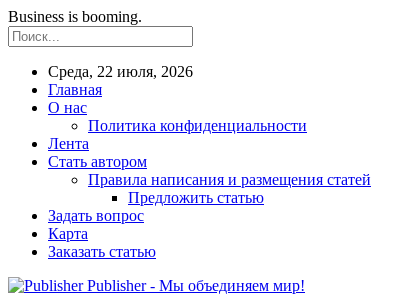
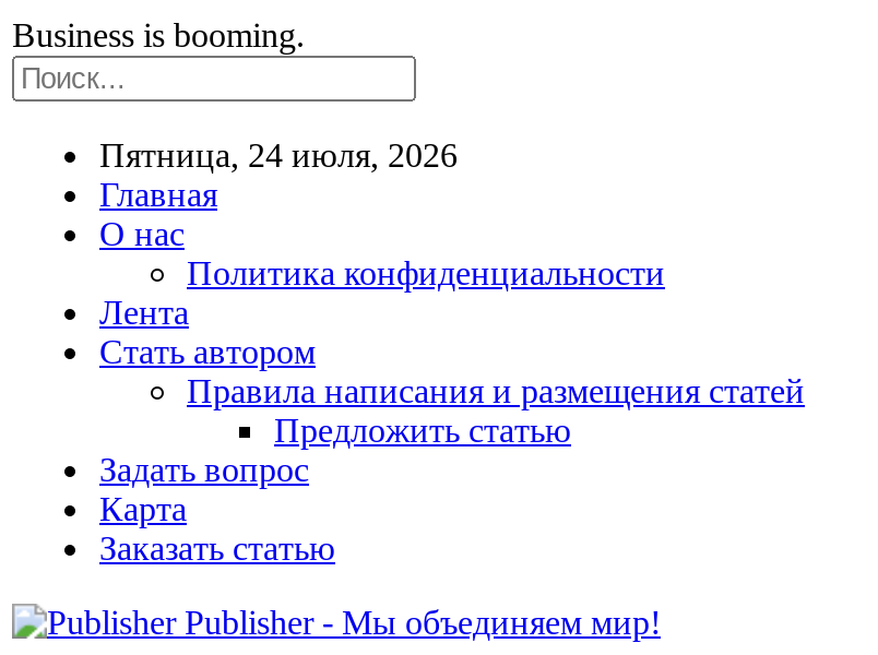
- Среда, 22 июля, 2026
+ Пятница, 24 июля, 2026
